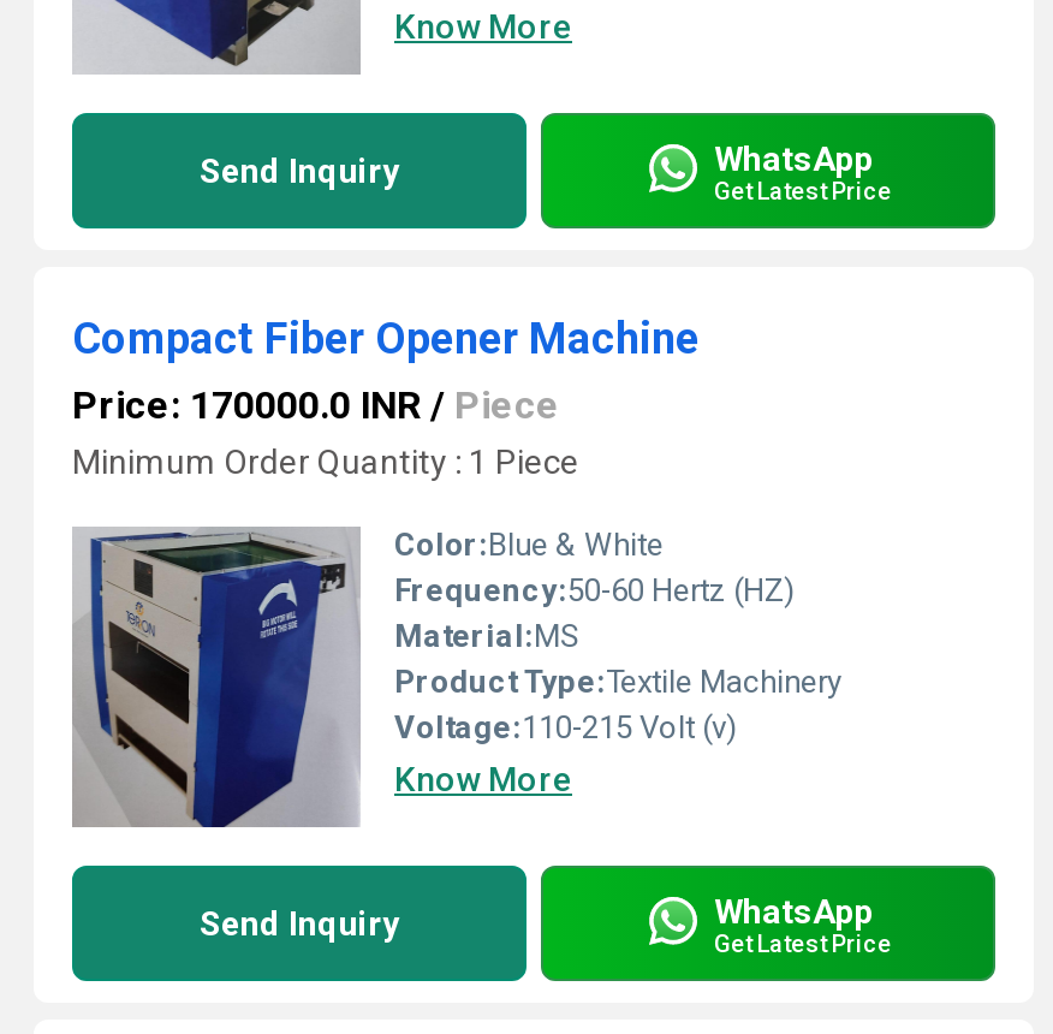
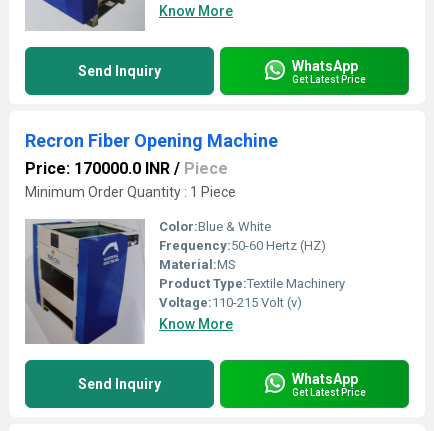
- Compact Fiber Opener Machine
+ Recron Fiber Opening Machine
